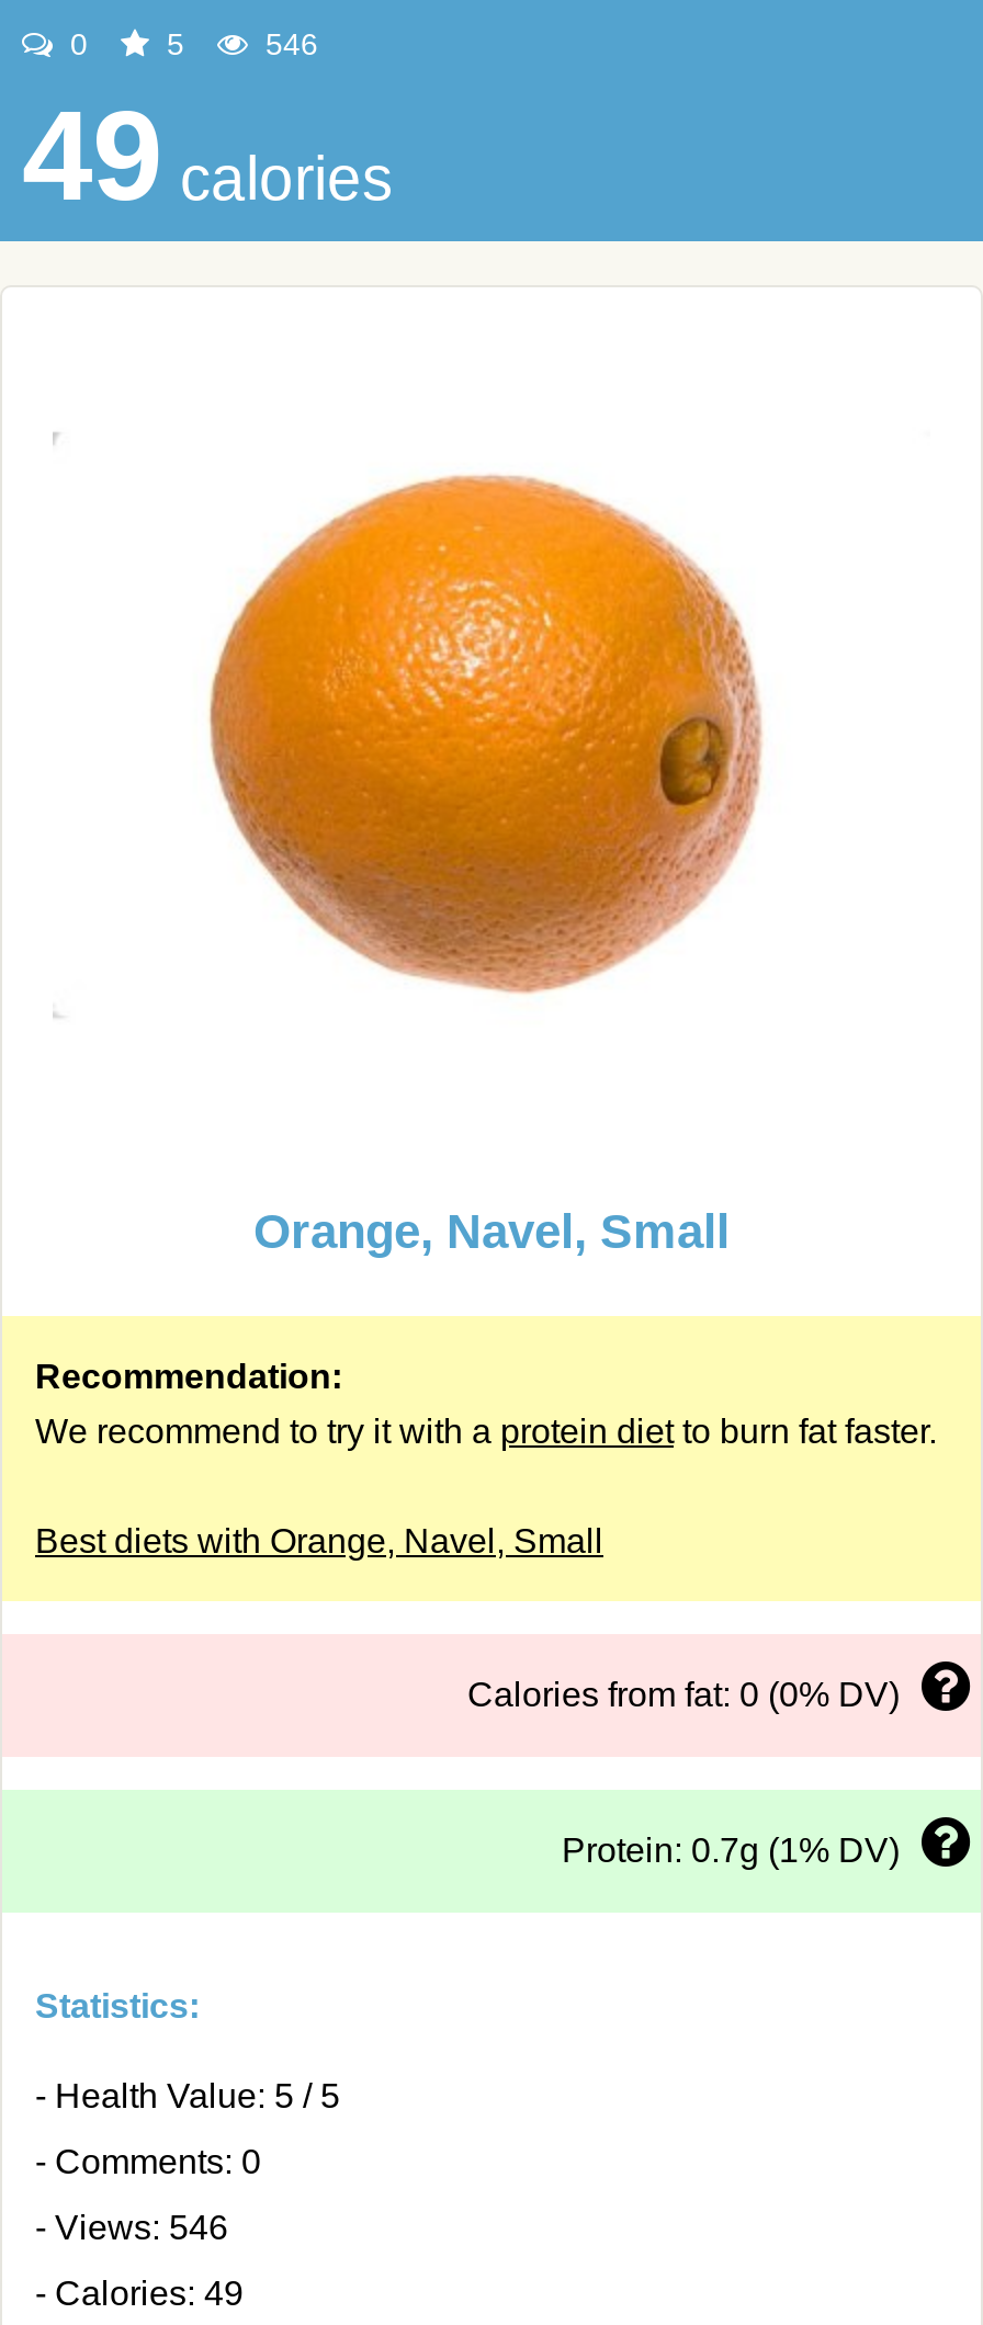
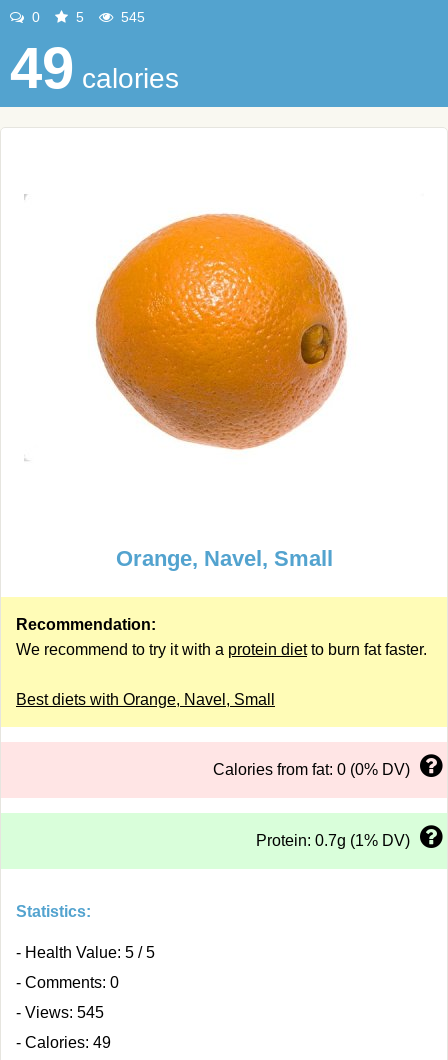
- 546
+ 545

- - Views: 546
+ - Views: 545
